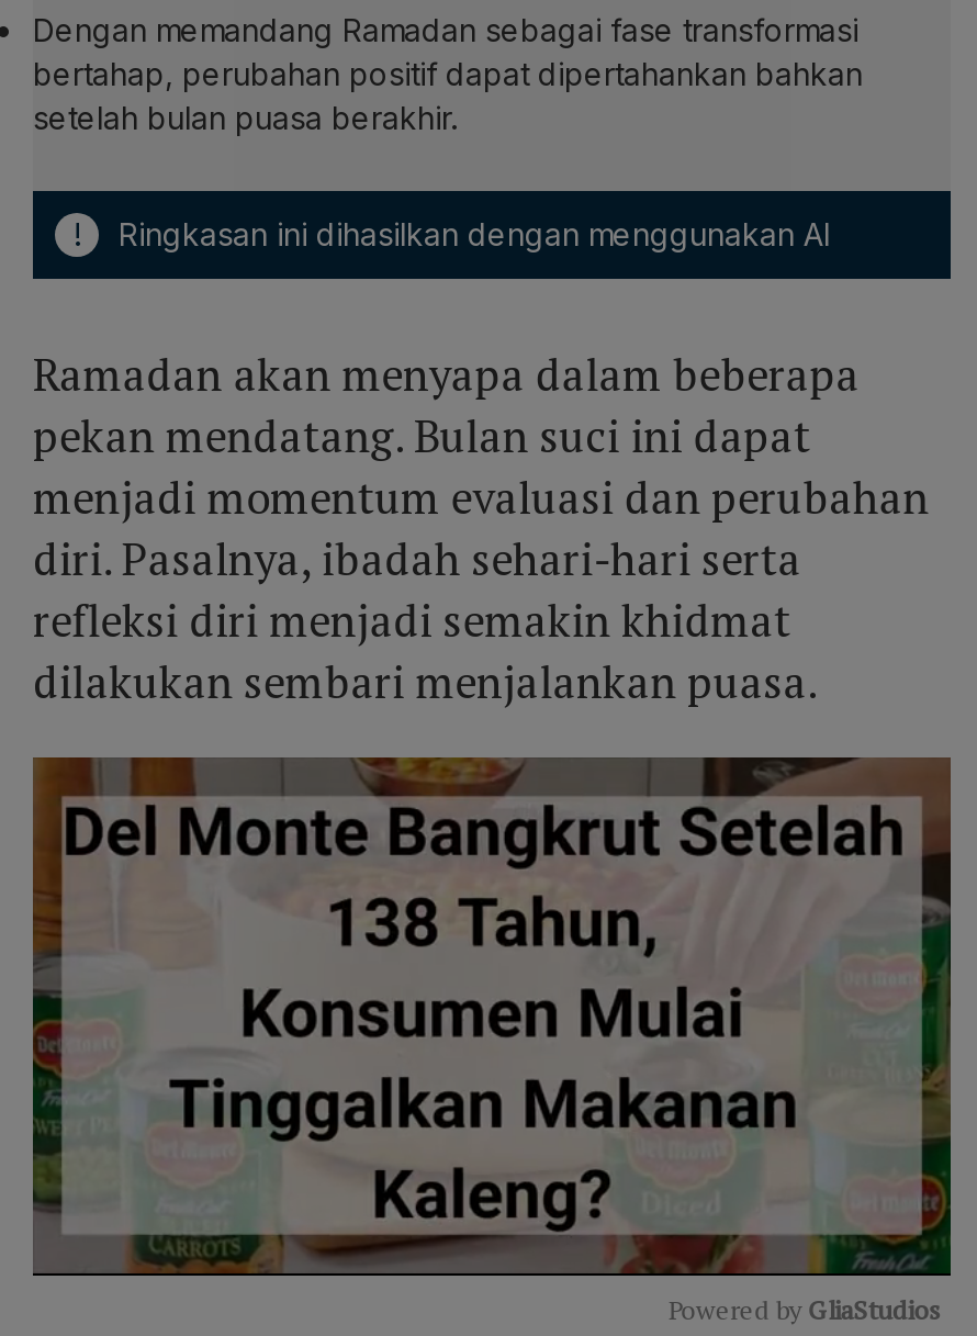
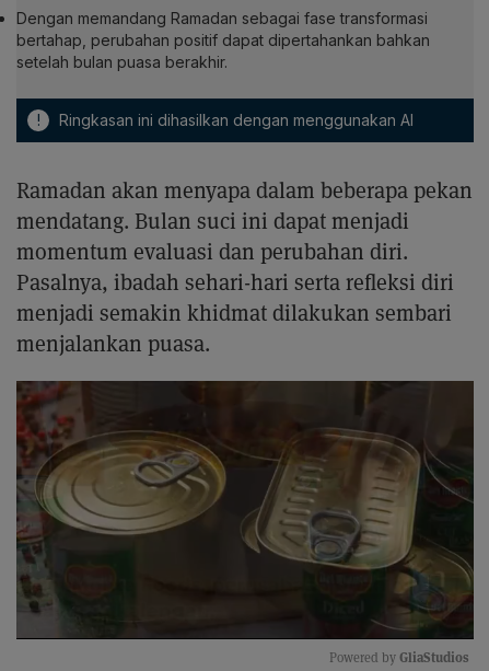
- [image]
+ [image]
